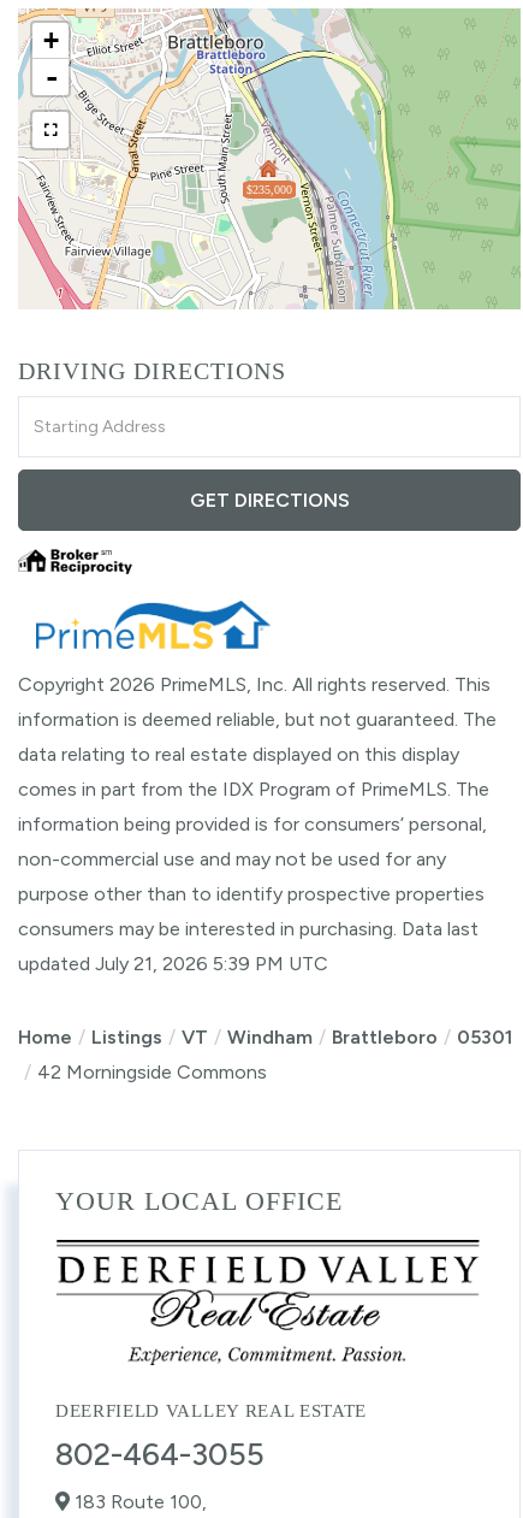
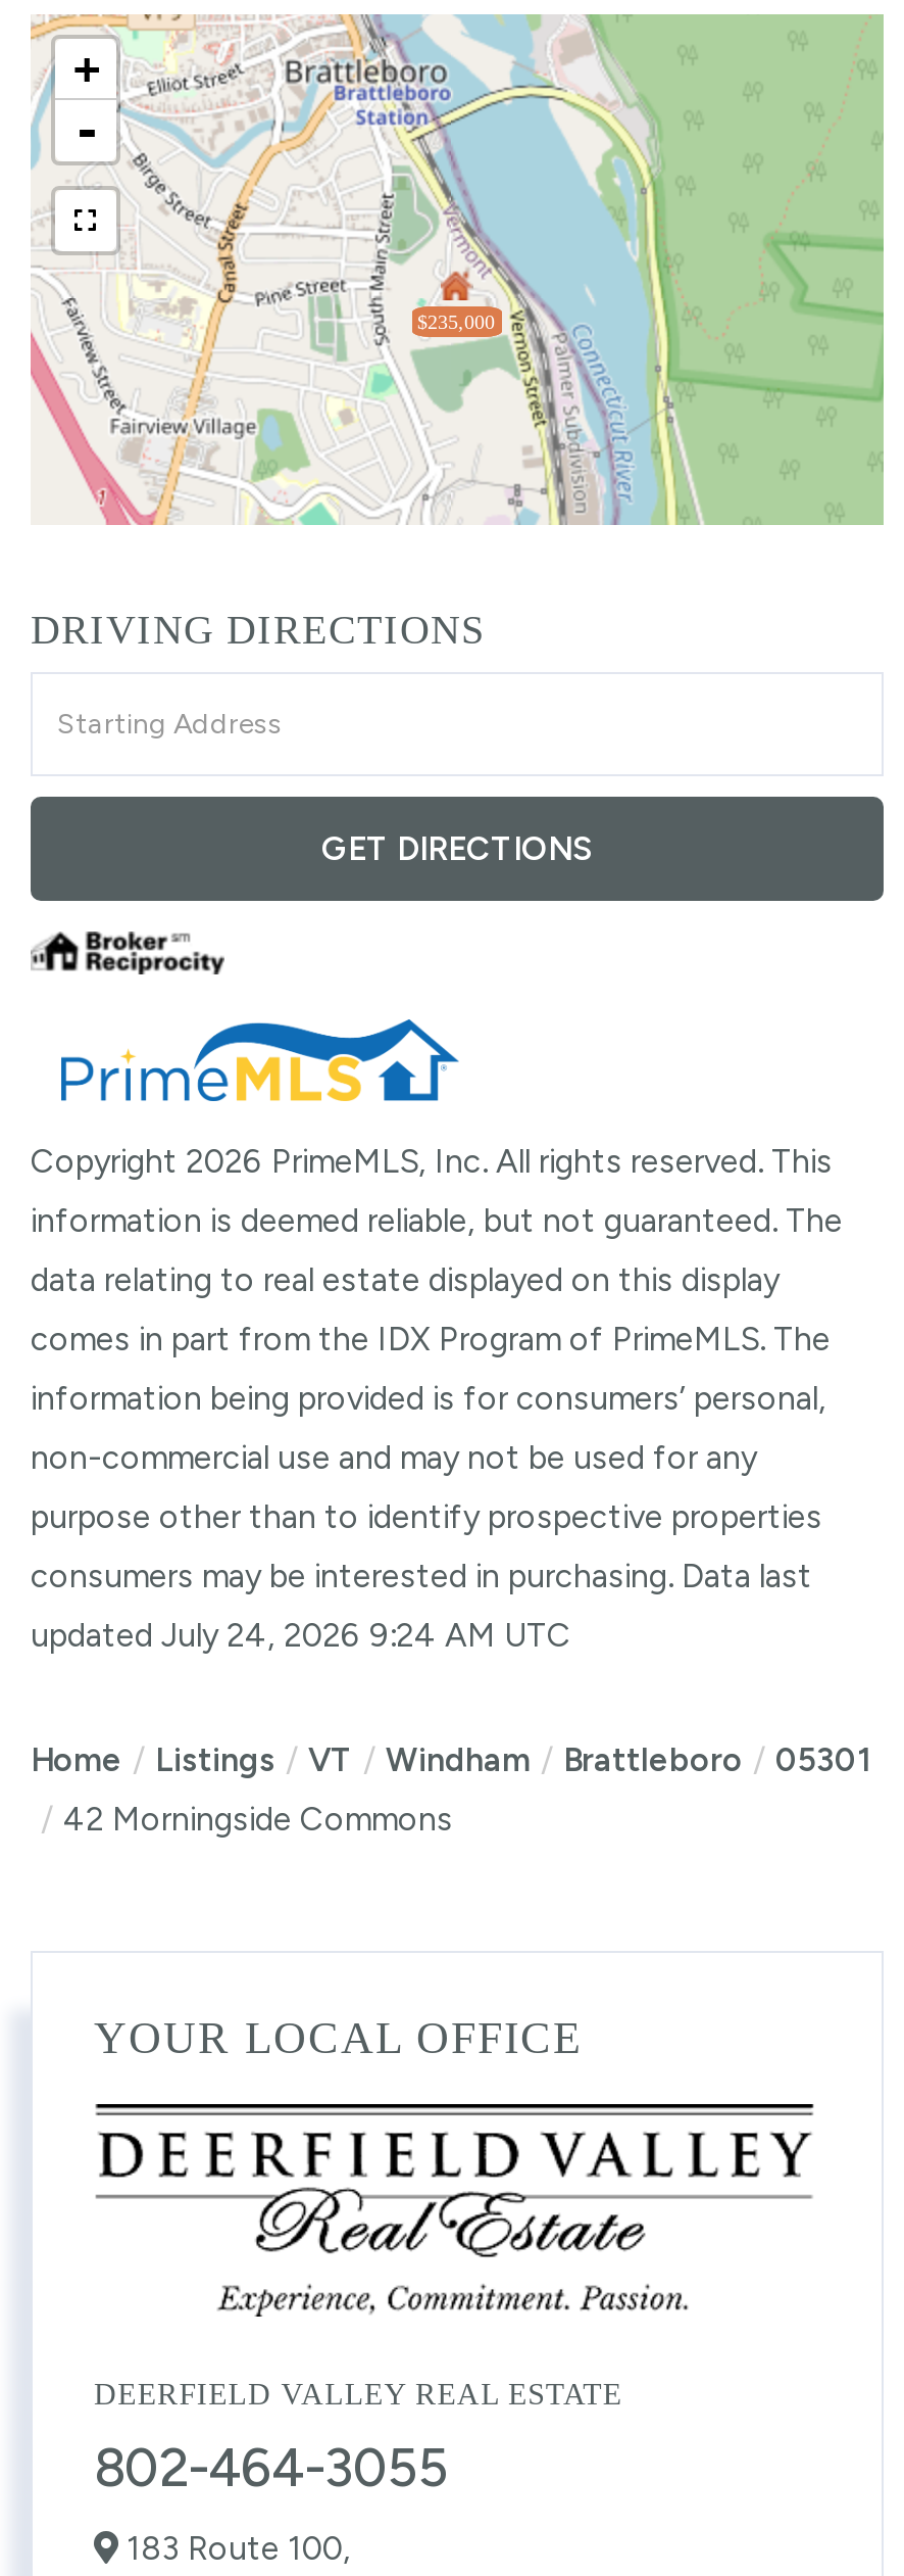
- updated July 21, 2026 5:39 PM UTC
+ updated July 24, 2026 9:24 AM UTC
